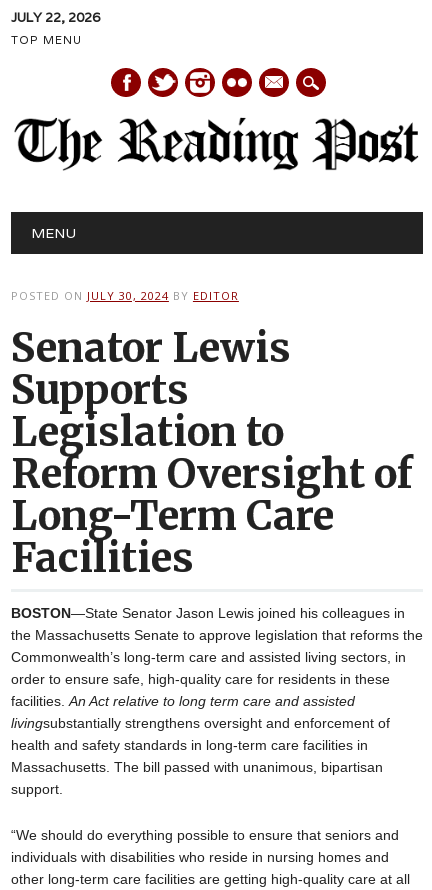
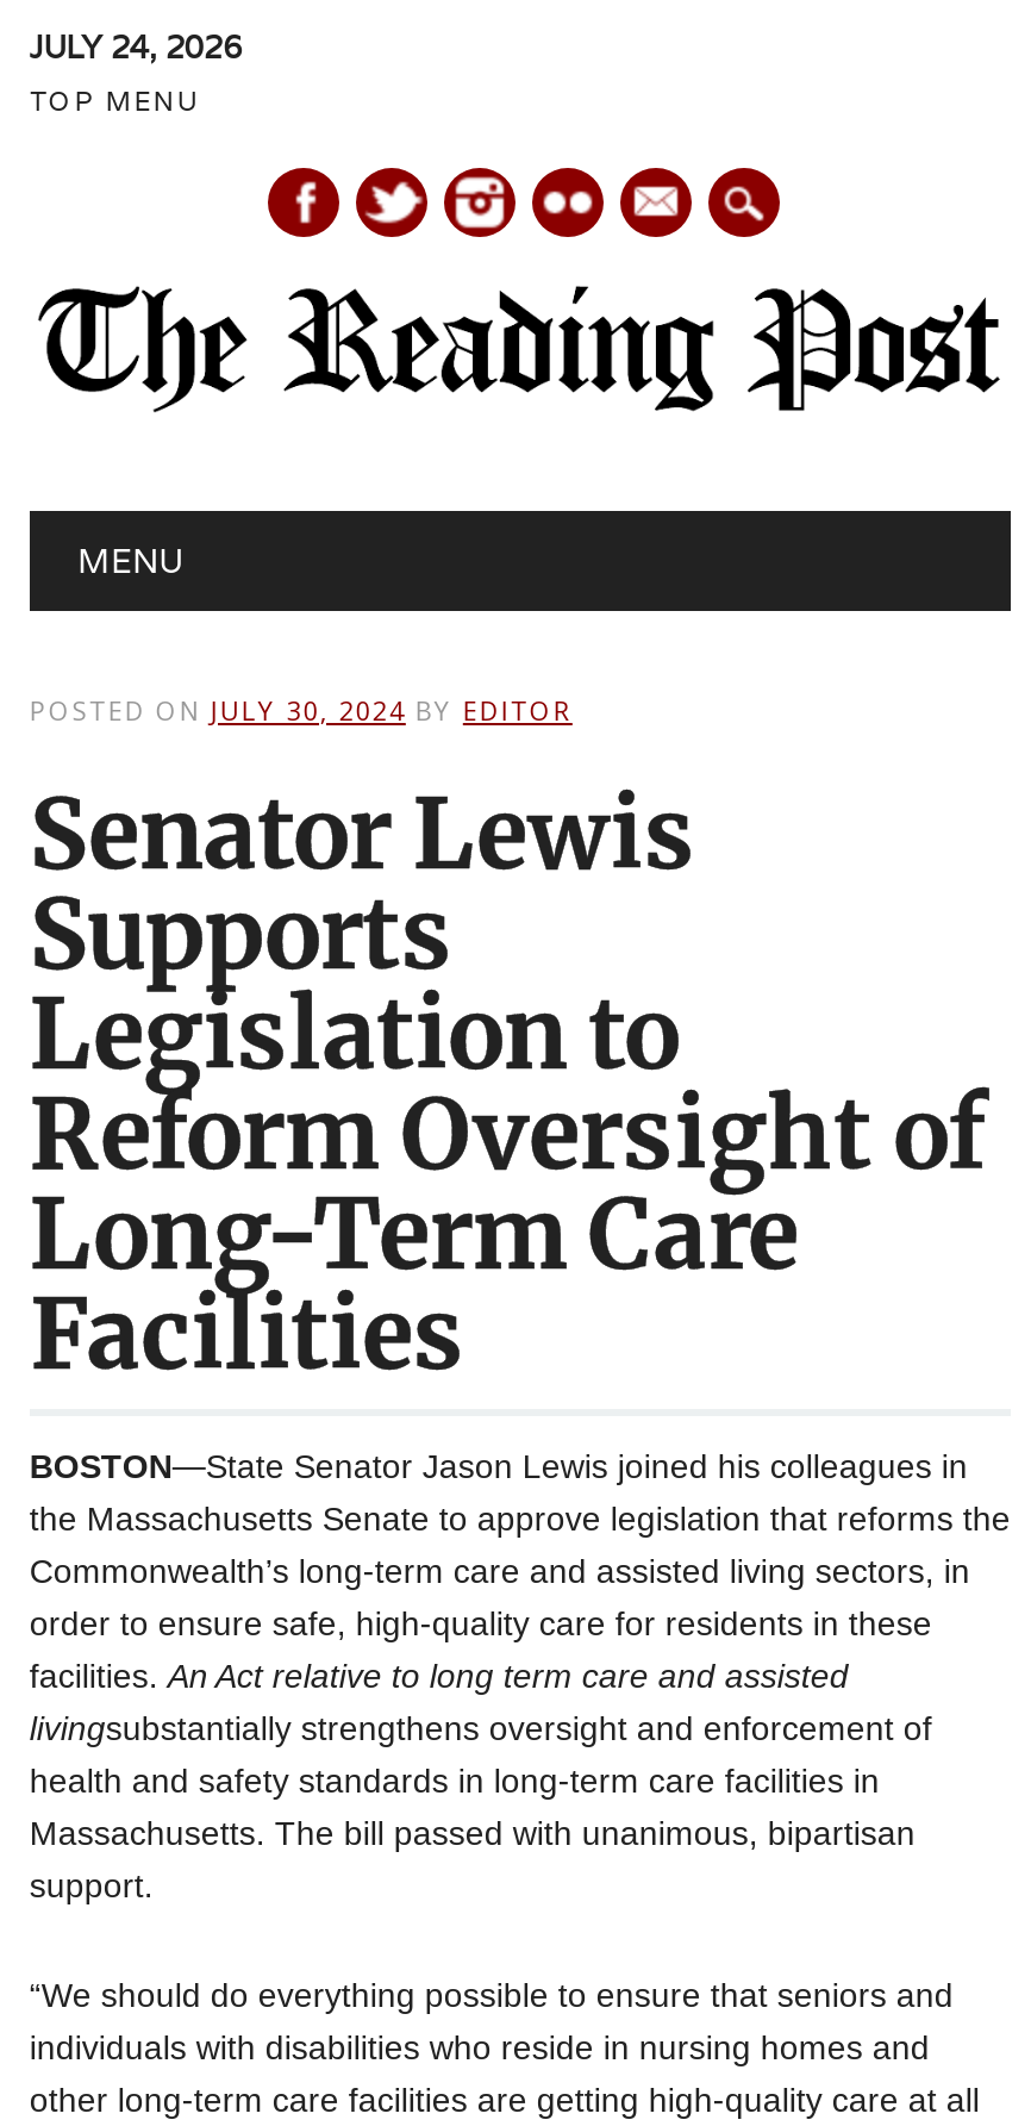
- JULY 22, 2026
+ JULY 24, 2026
